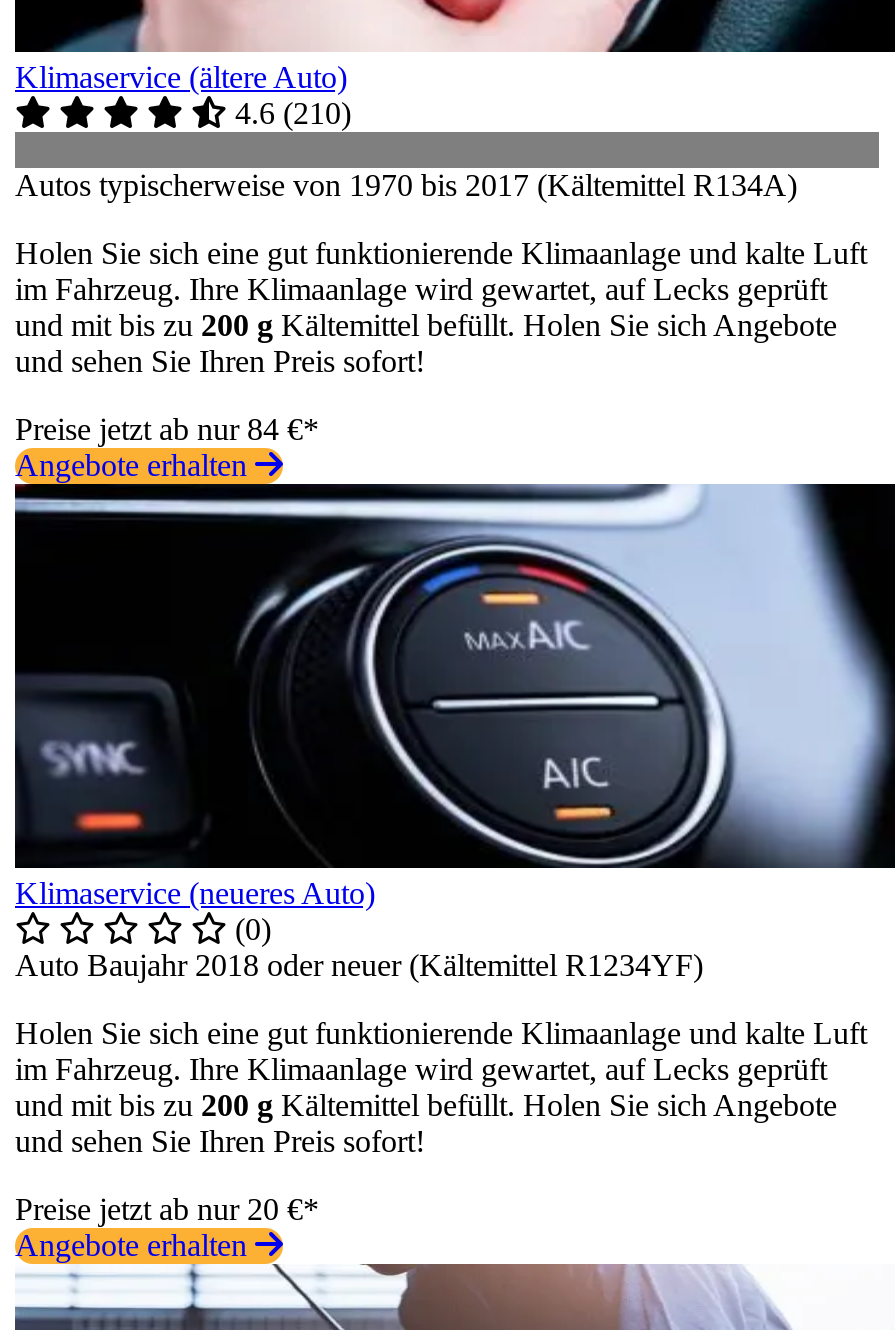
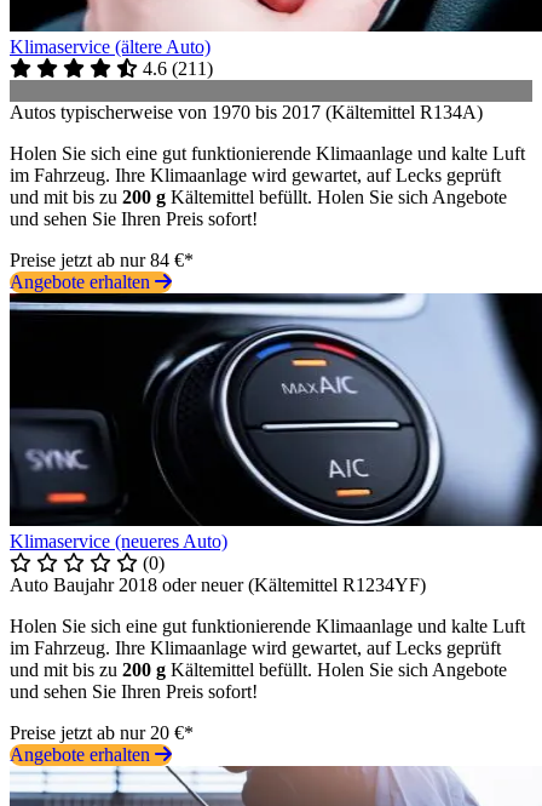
- 4.6 (210)
+ 4.6 (211)
